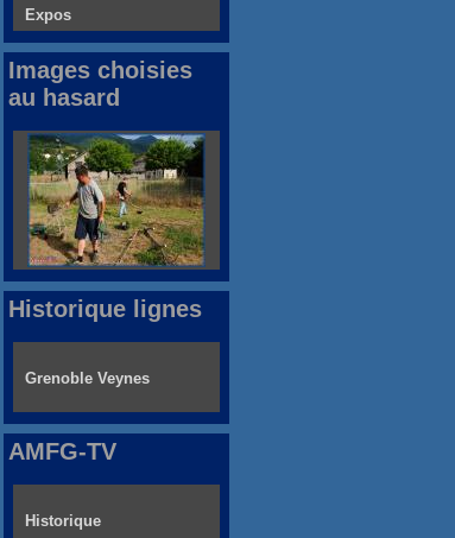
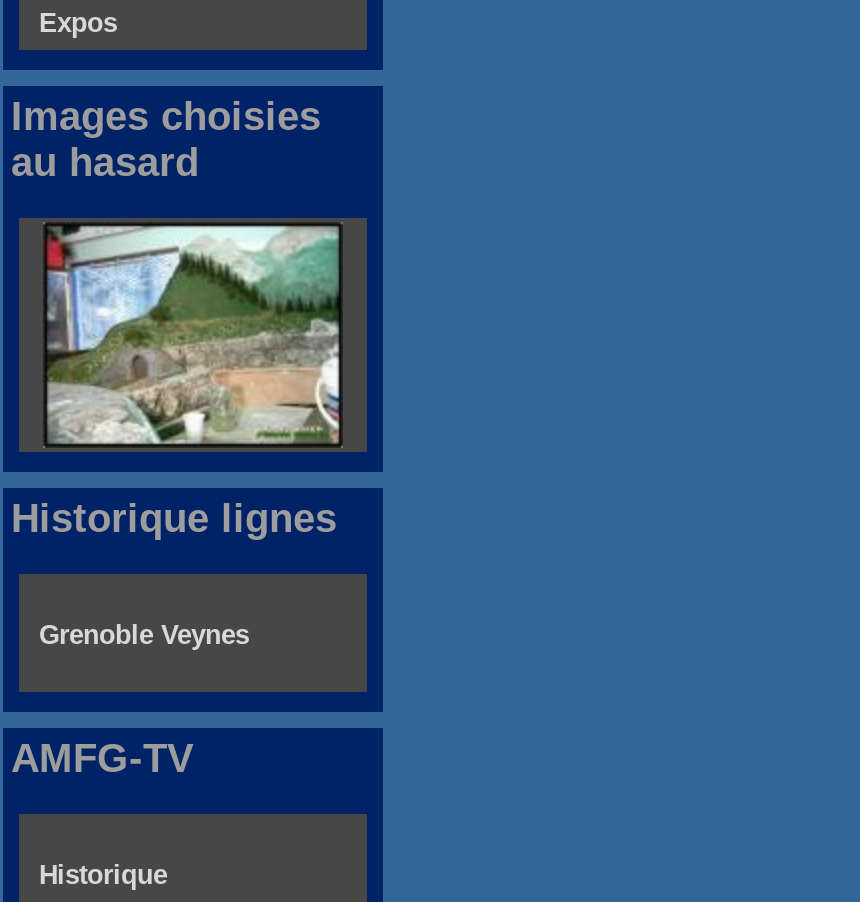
- [image]
+ [image]
